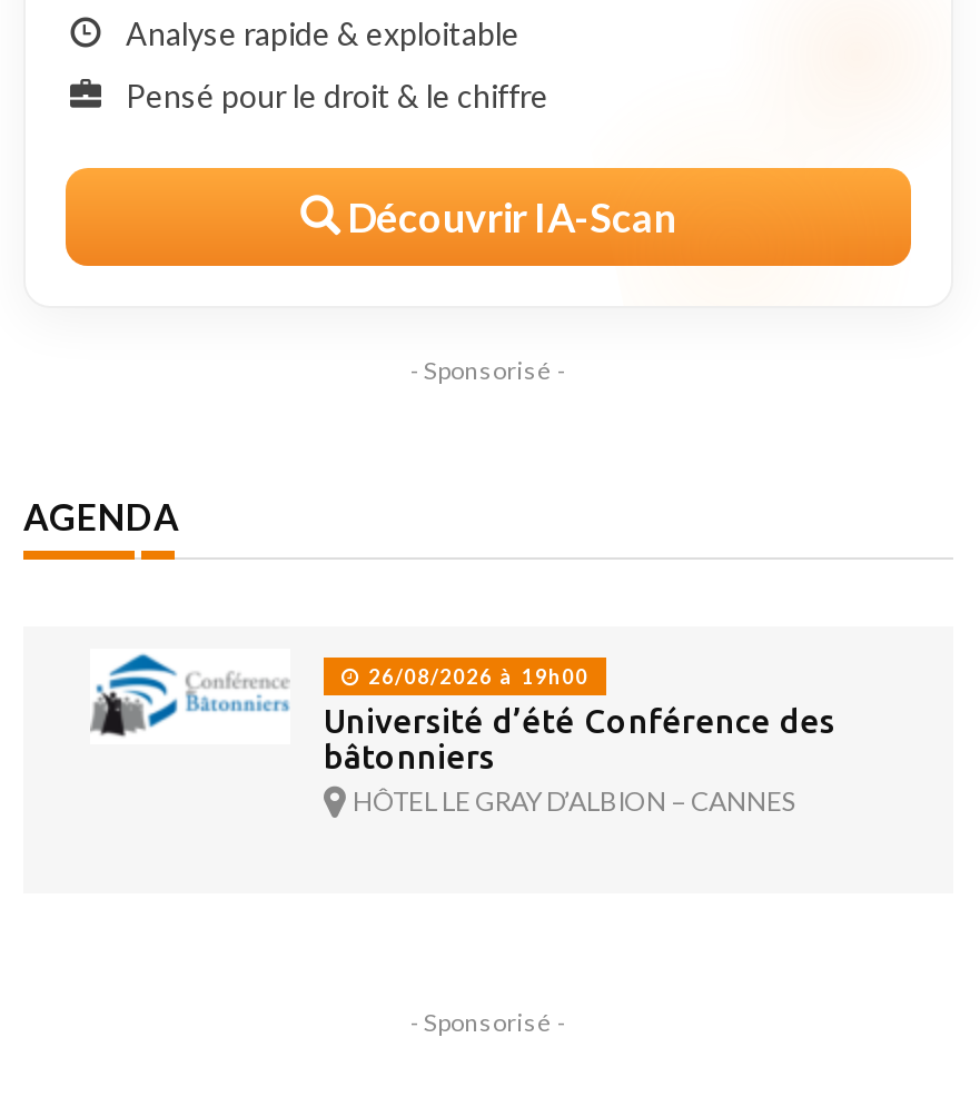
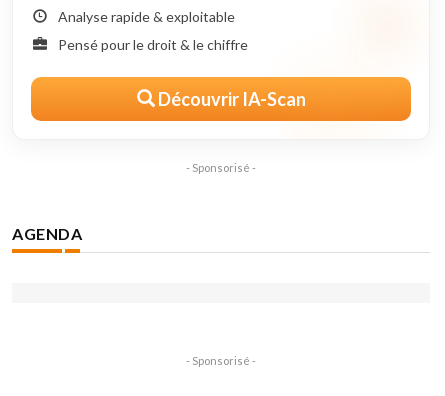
- [image]
- 26/08/2026 à 19h00
- Université d’été Conférence des
- bâtonniers
- HÔTEL LE GRAY D’ALBION – CANNES
